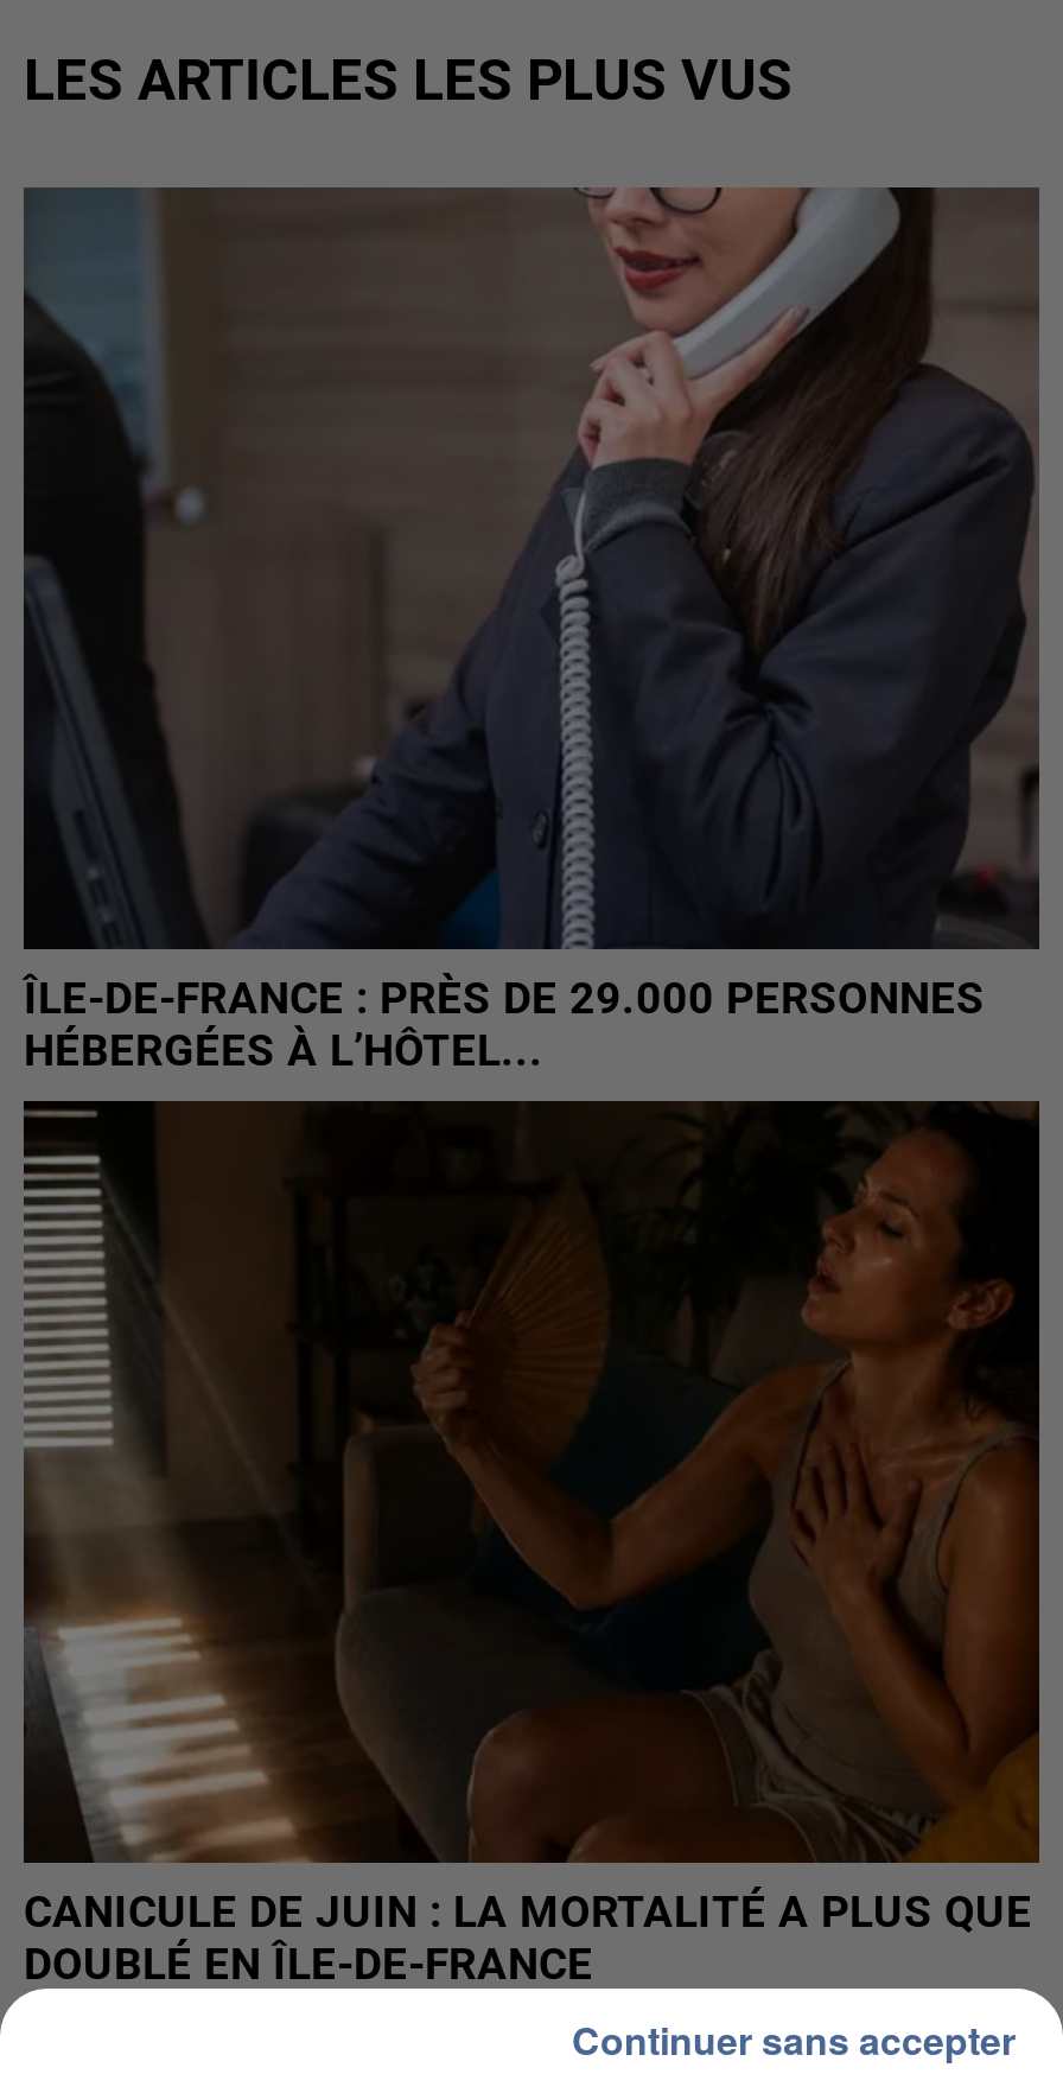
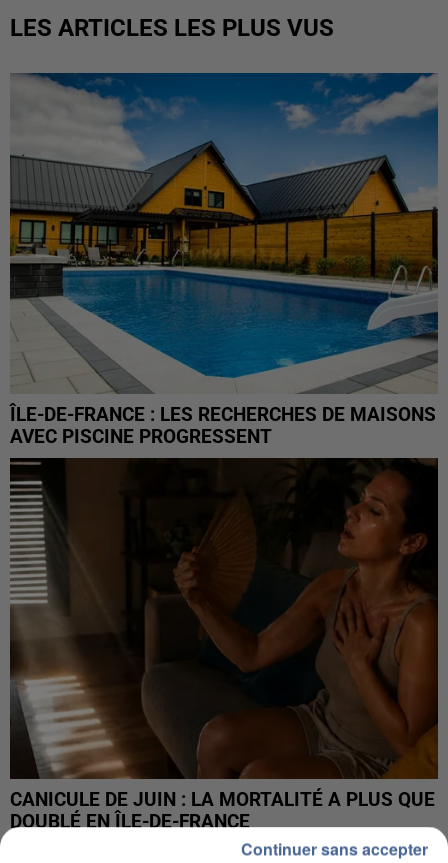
- [image]
- ÎLE-DE-FRANCE : PRÈS DE 29.000 PERSONNES
- HÉBERGÉES À L’HÔTEL...
+ [image]
+ ÎLE-DE-FRANCE : LES RECHERCHES DE MAISONS
+ AVEC PISCINE PROGRESSENT
